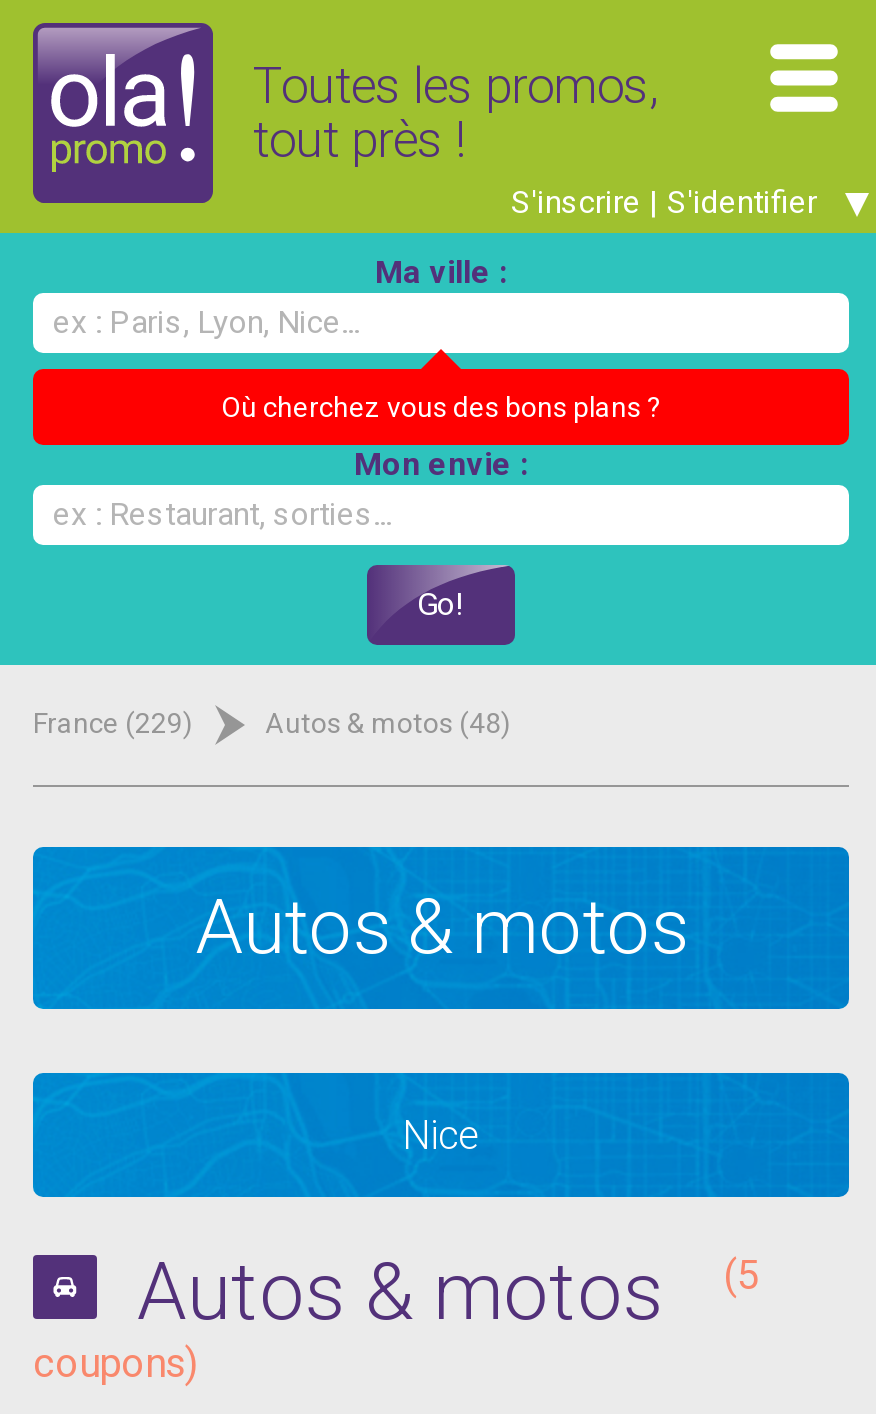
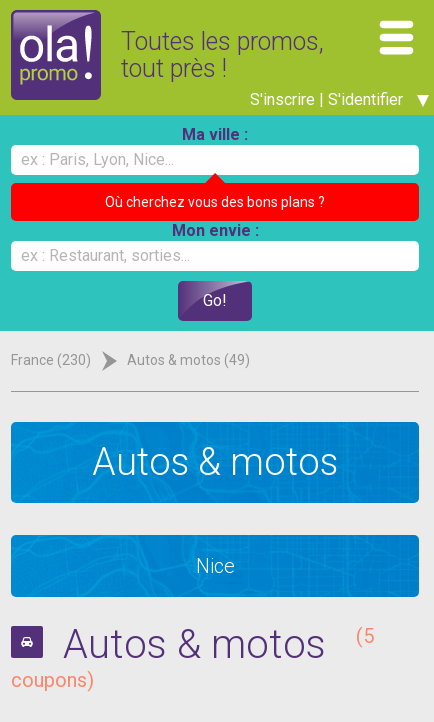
- France (229)
+ France (230)

- Autos & motos (48)
+ Autos & motos (49)
